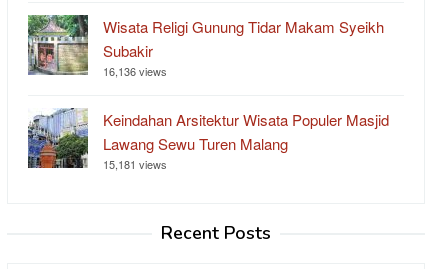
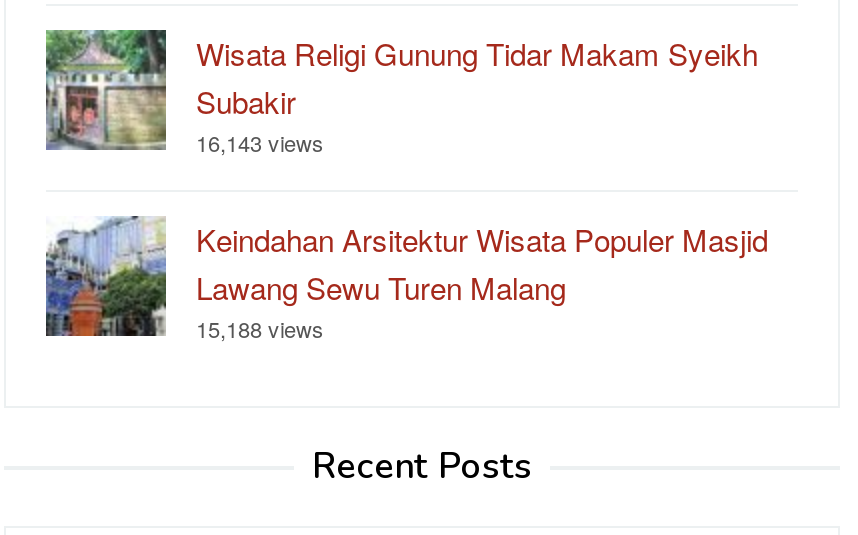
- 16,136 views
+ 16,143 views

- 15,181 views
+ 15,188 views
